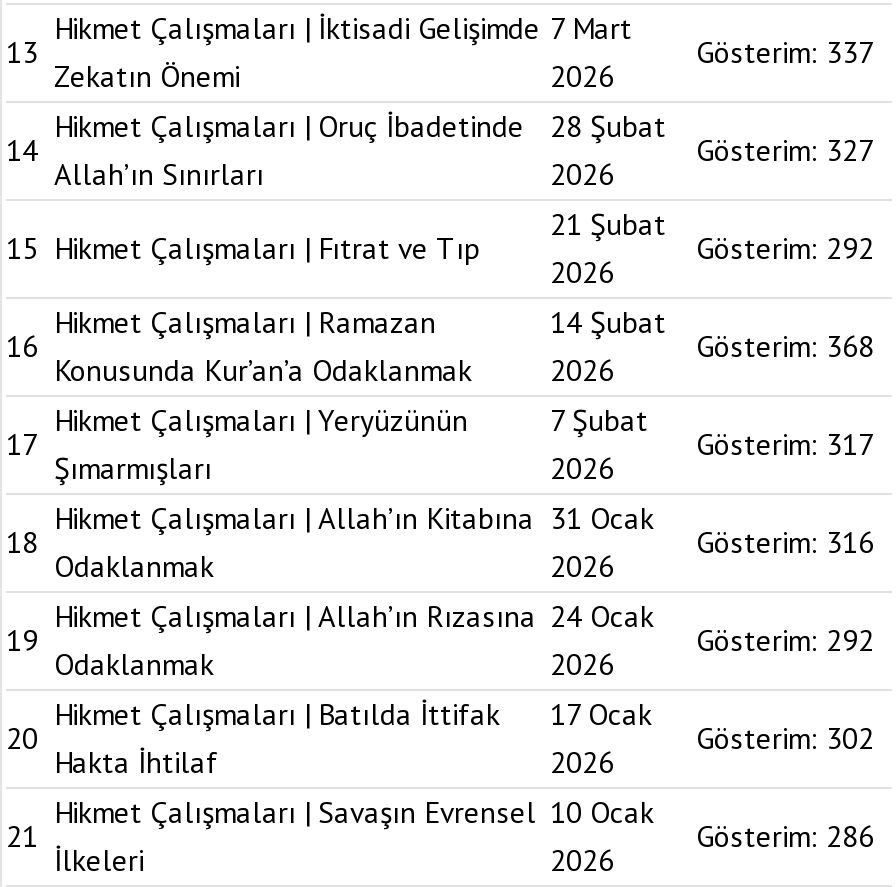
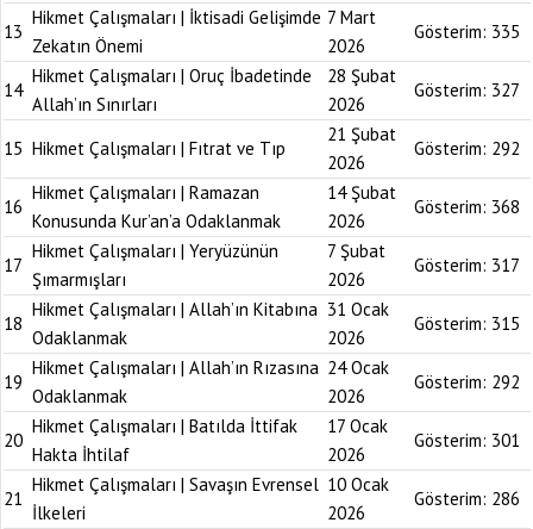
- Gösterim: 337
+ Gösterim: 335

- Gösterim: 316
+ Gösterim: 315

- Gösterim: 302
+ Gösterim: 301
